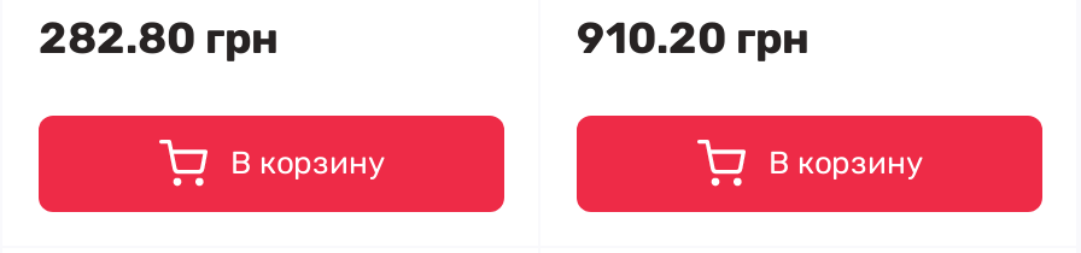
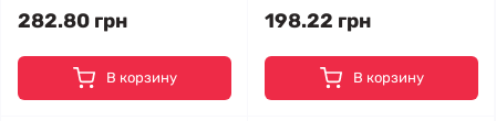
- 910.20 грн
+ 198.22 грн
